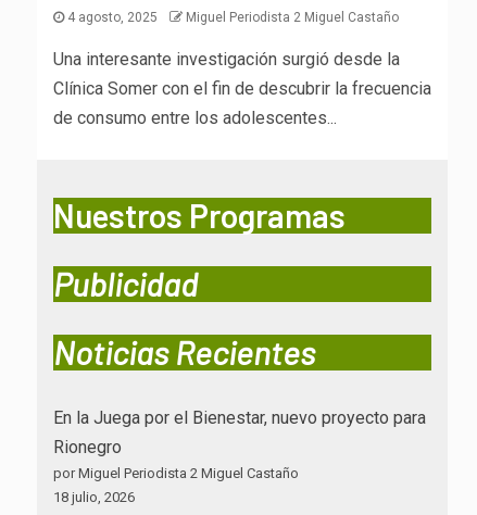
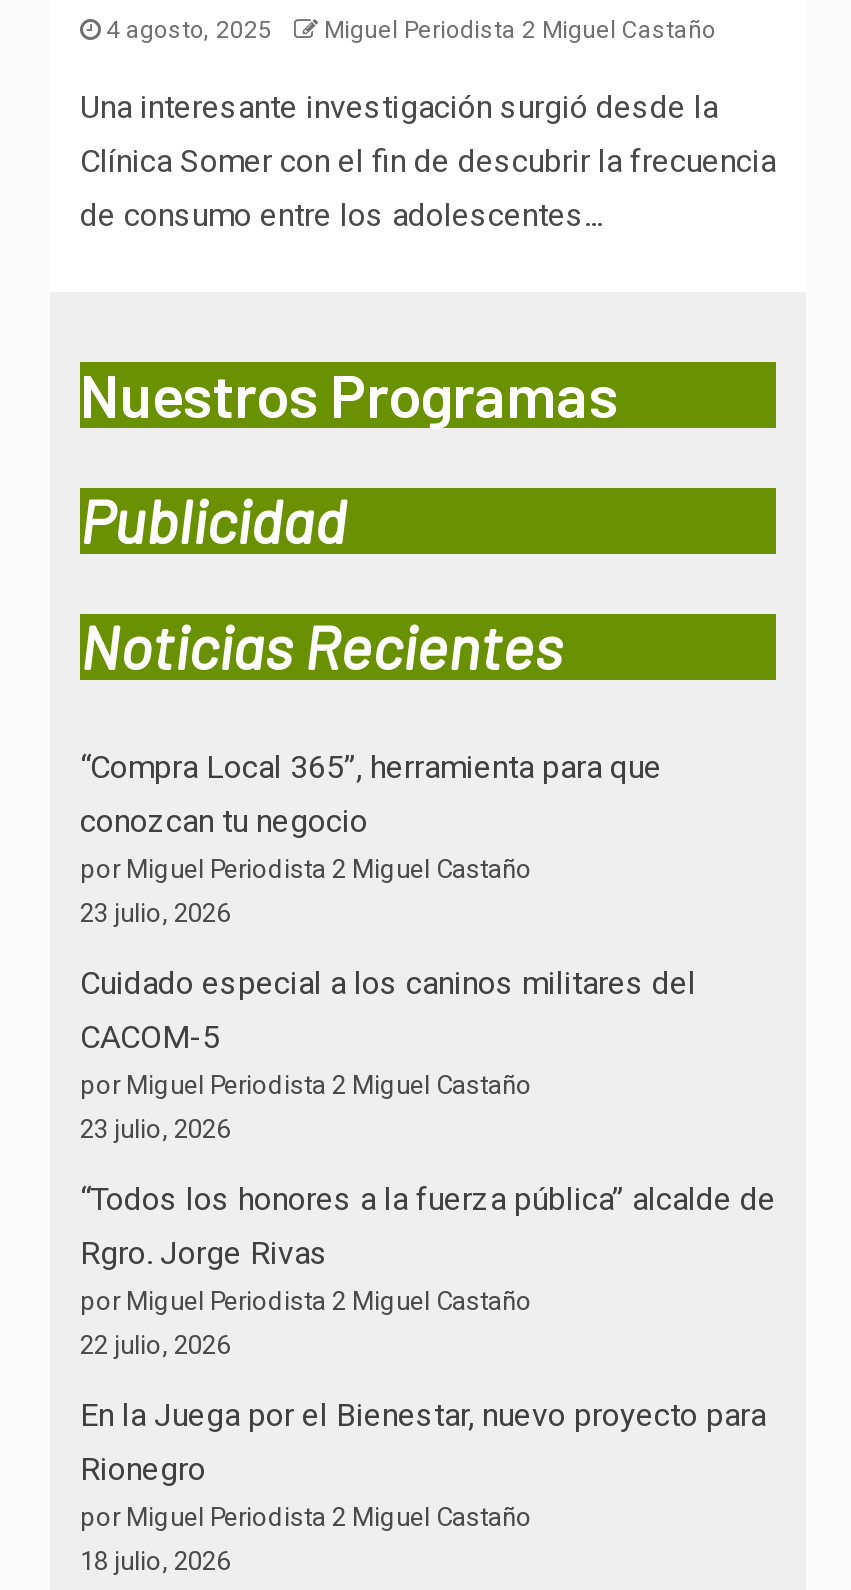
+ “Compra Local 365”, herramienta para que
+ conozcan tu negocio
+ por Miguel Periodista 2 Miguel Castaño
+ 23 julio, 2026
+ Cuidado especial a los caninos militares del
+ CACOM-5
+ por Miguel Periodista 2 Miguel Castaño
+ 23 julio, 2026
+ “Todos los honores a la fuerza pública” alcalde de
+ Rgro. Jorge Rivas
+ por Miguel Periodista 2 Miguel Castaño
+ 22 julio, 2026
